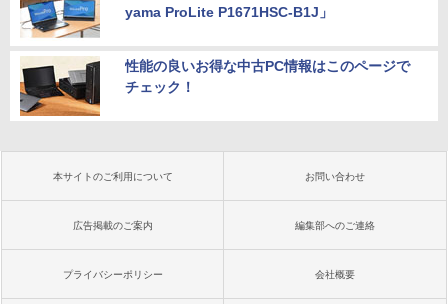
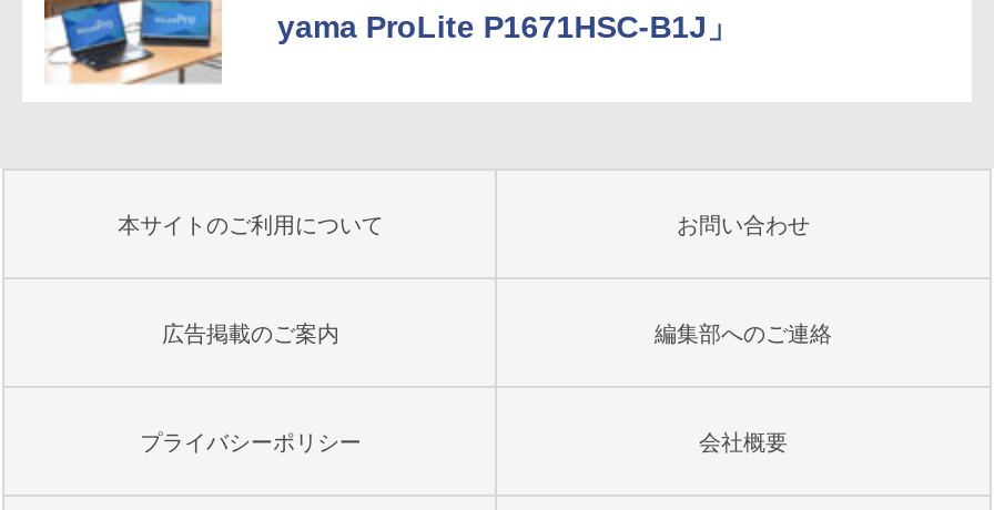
- [image]
- 性能の良いお得な中古PC情報はこのページで
- チェック！
